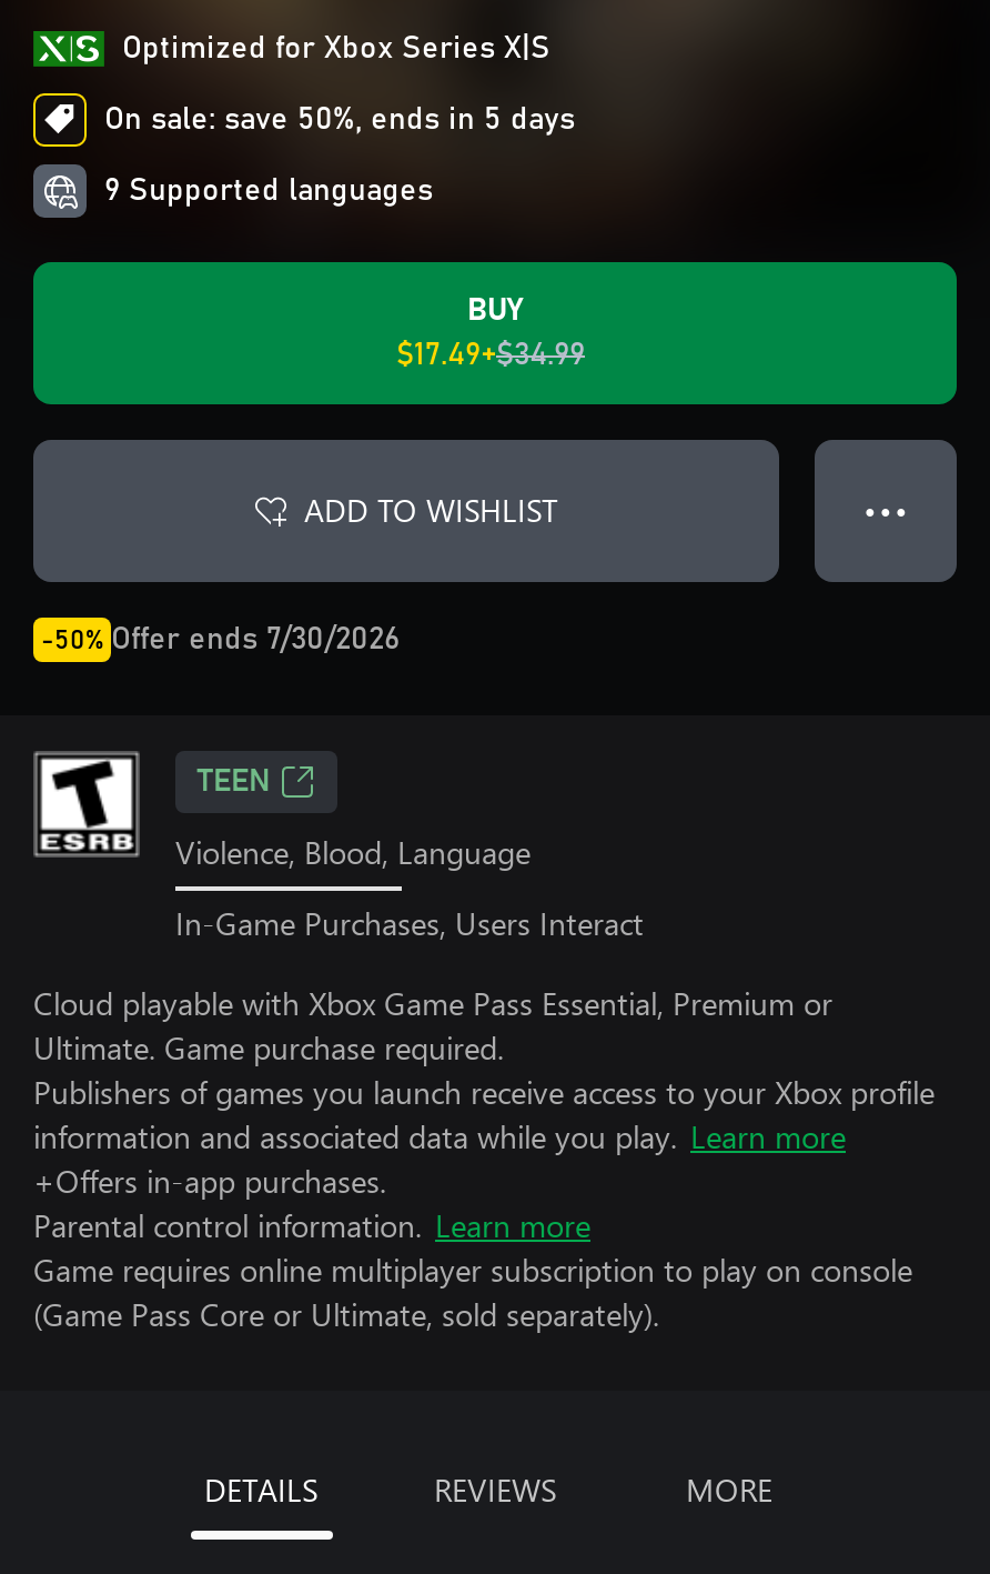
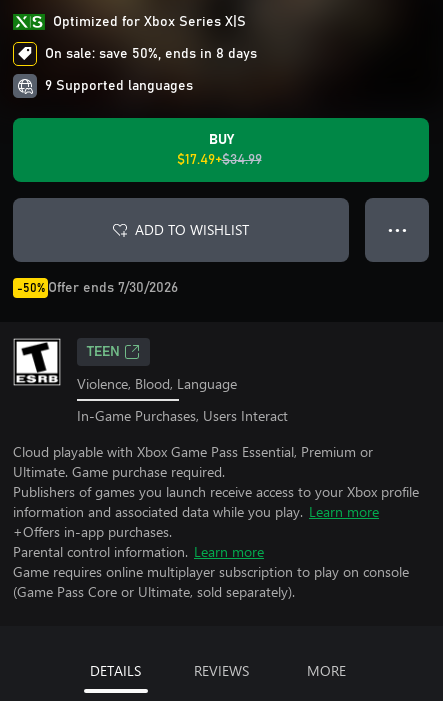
- On sale: save 50%, ends in 5 days
+ On sale: save 50%, ends in 8 days
